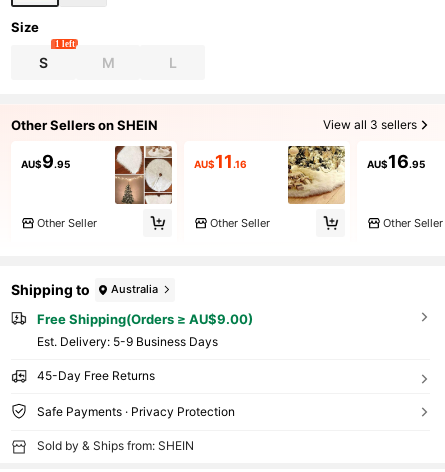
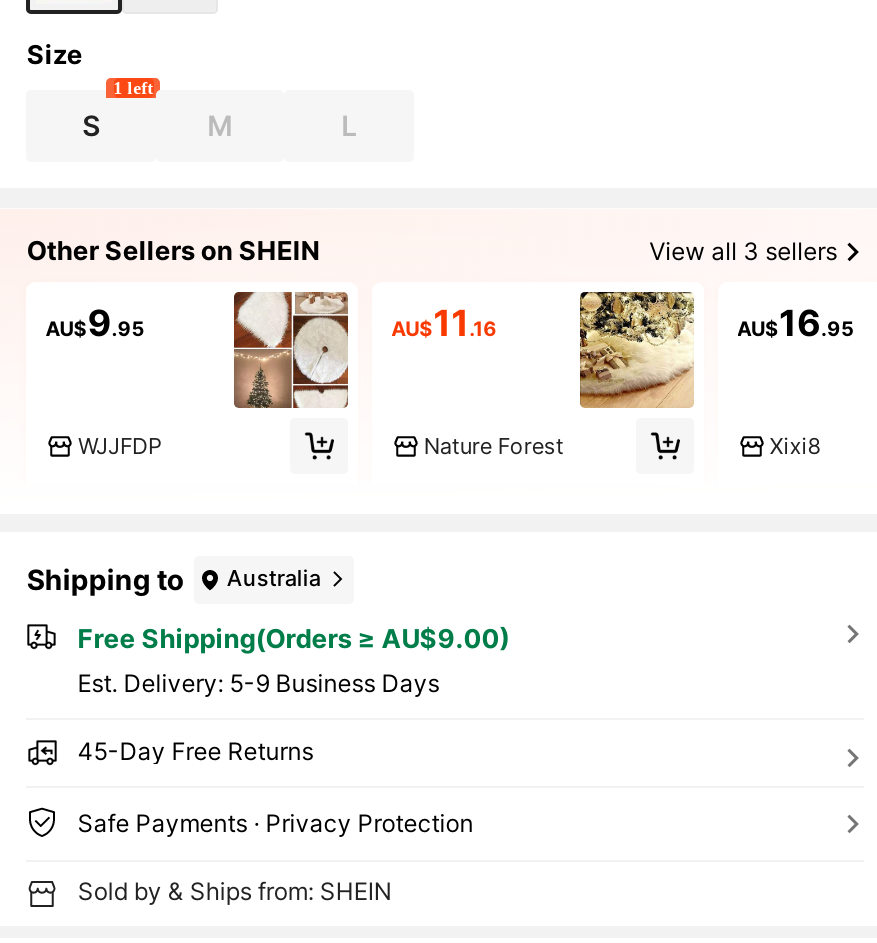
- Other Seller
+ WJJFDP

- Other Seller
+ Nature Forest

- Other Seller
+ Xixi8
